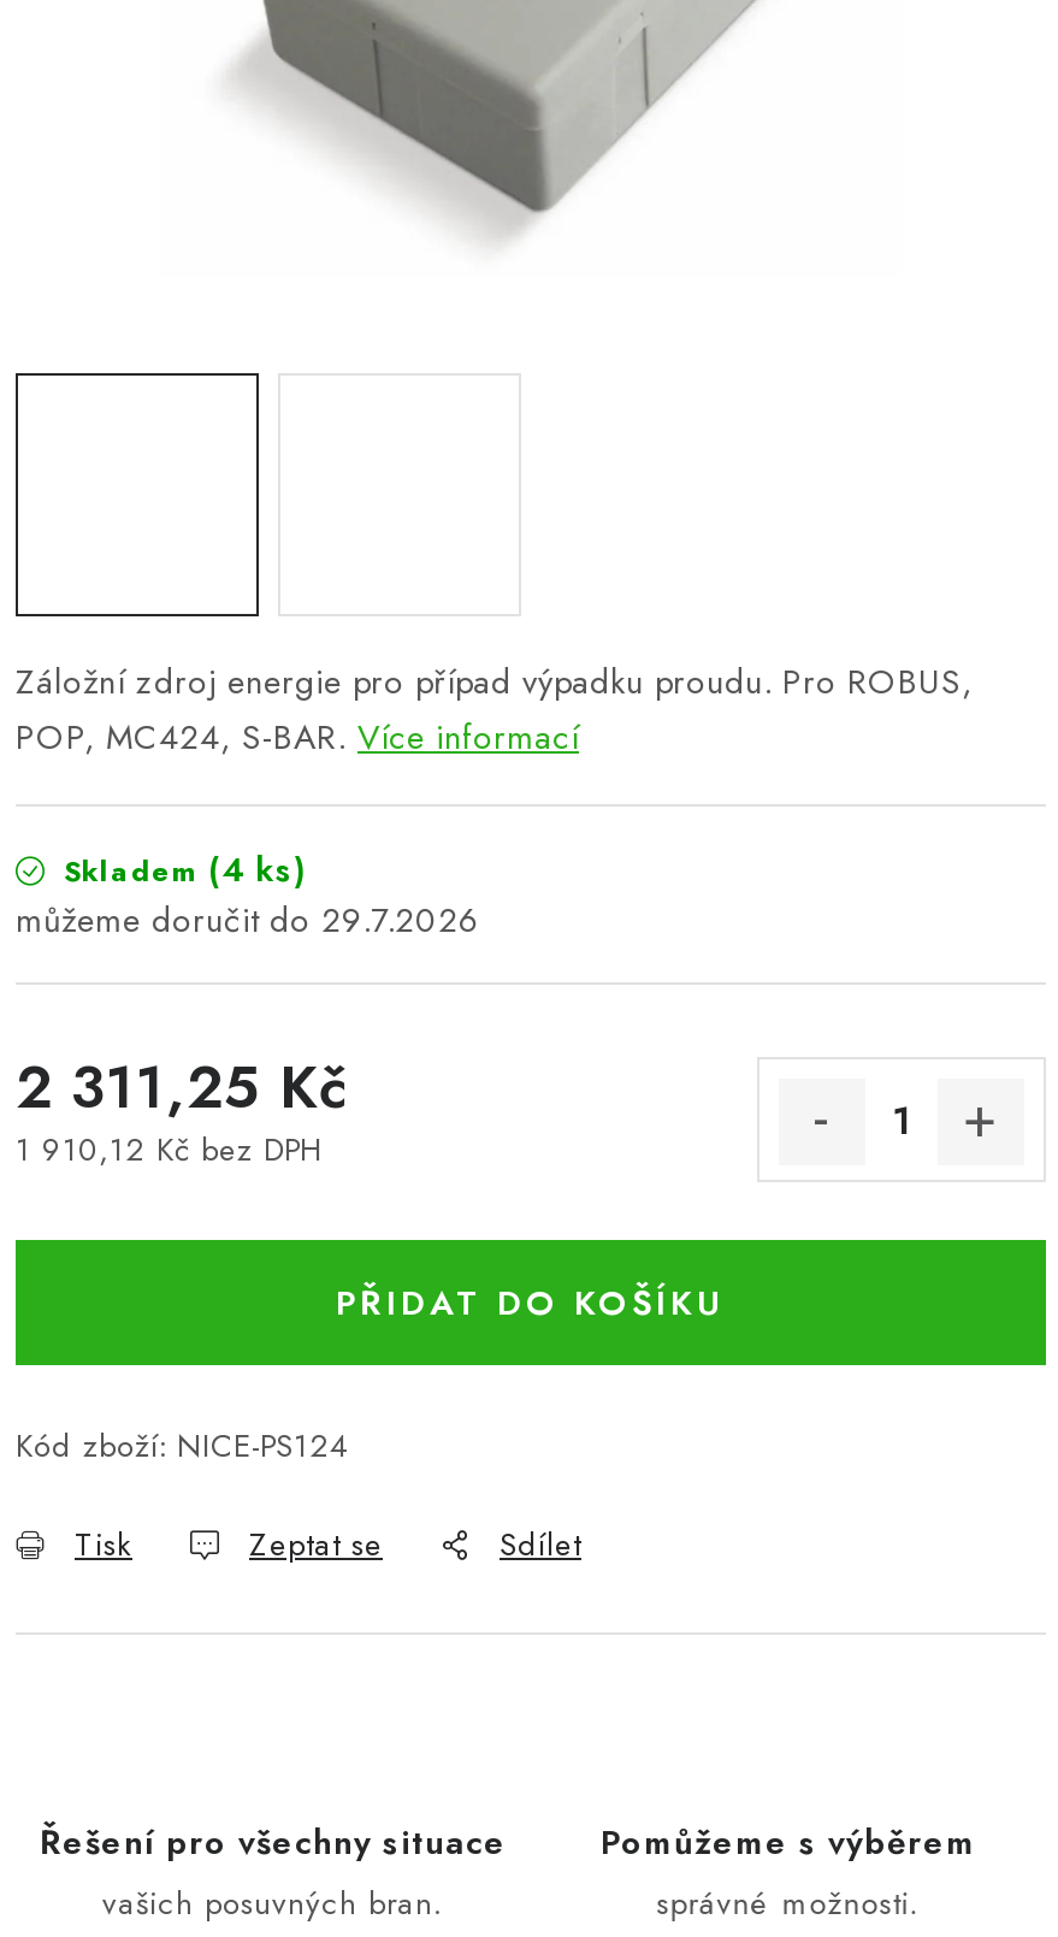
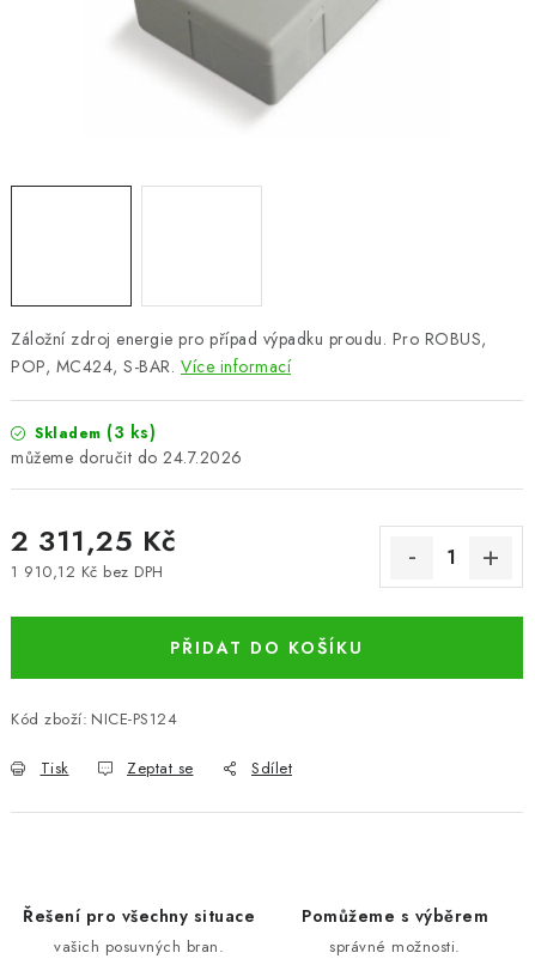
- Skladem (4 ks)
+ Skladem (3 ks)

- 29.7.2026
+ 24.7.2026
